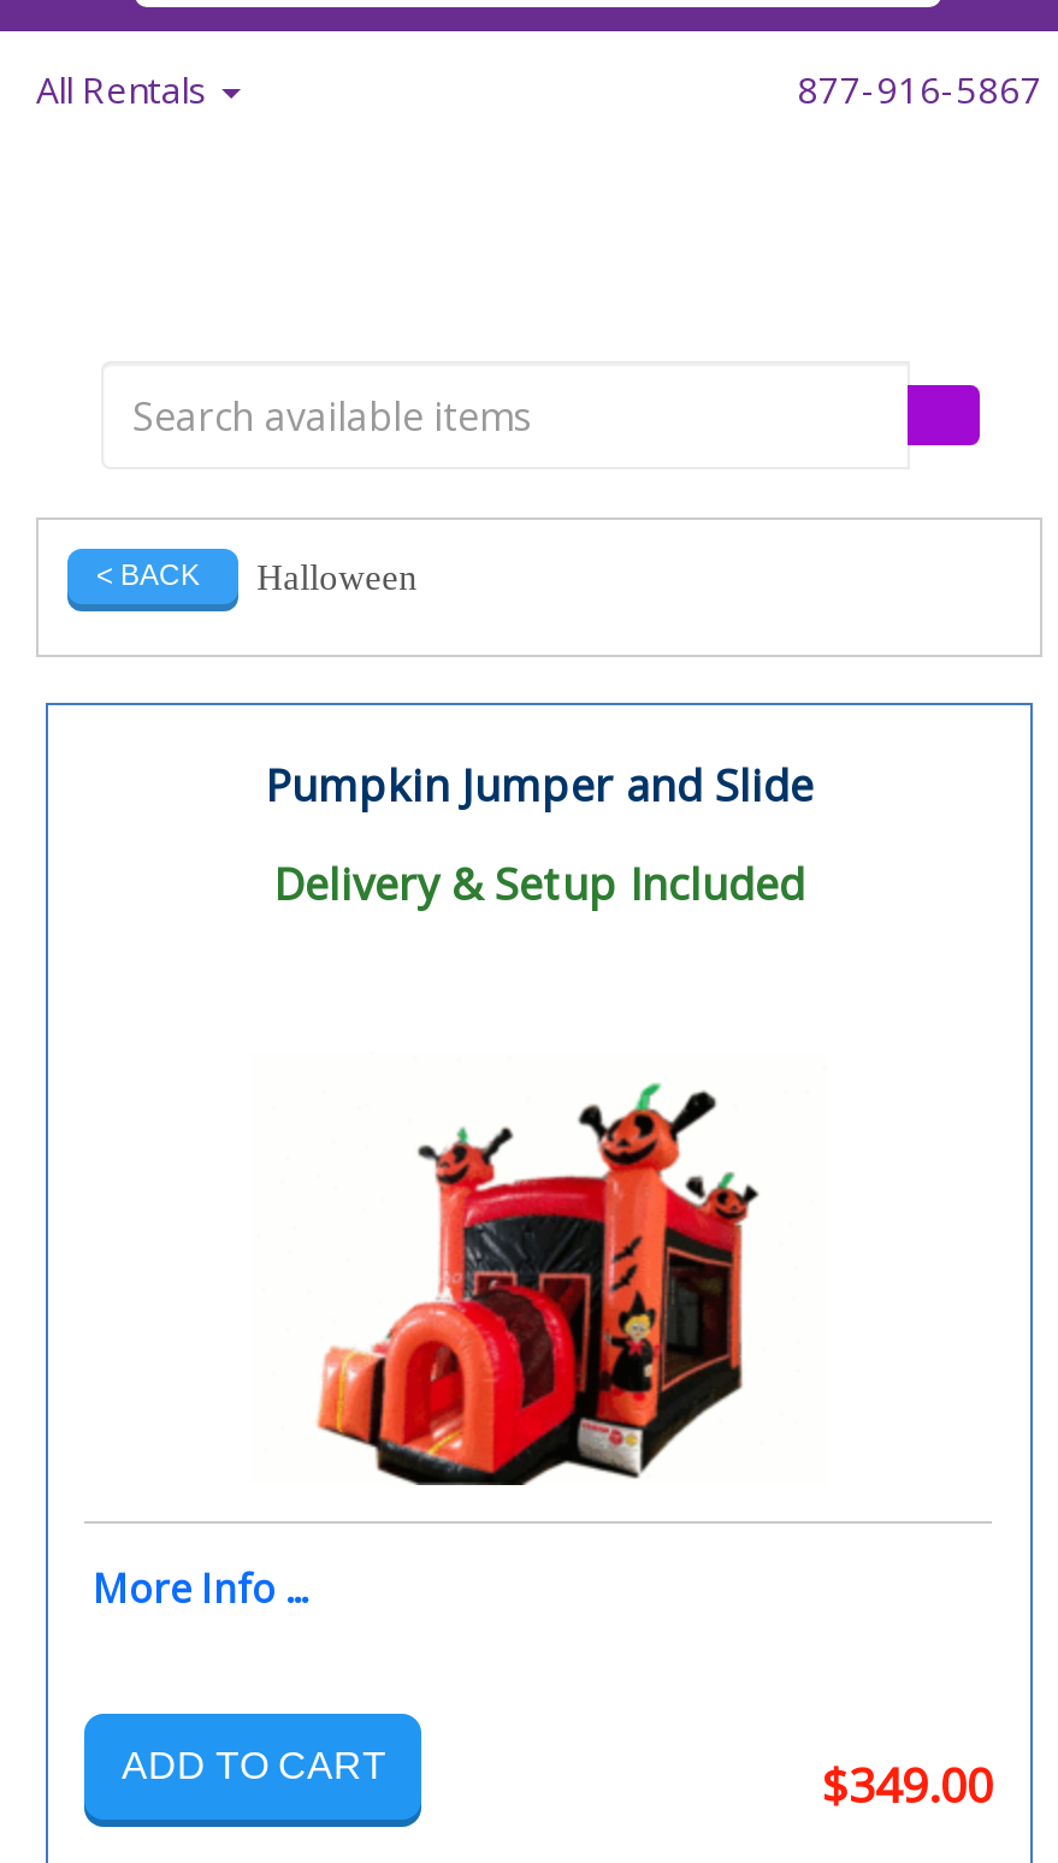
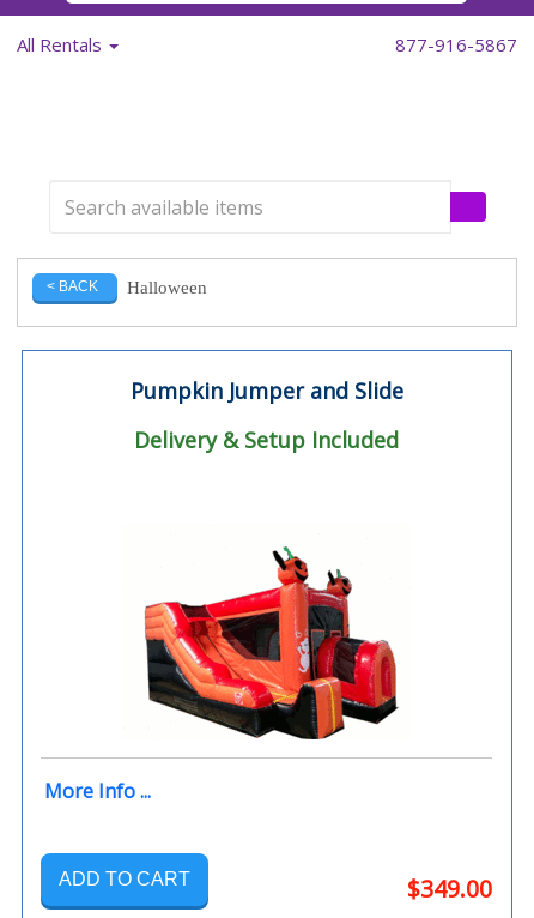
- [image]
+ [image]
